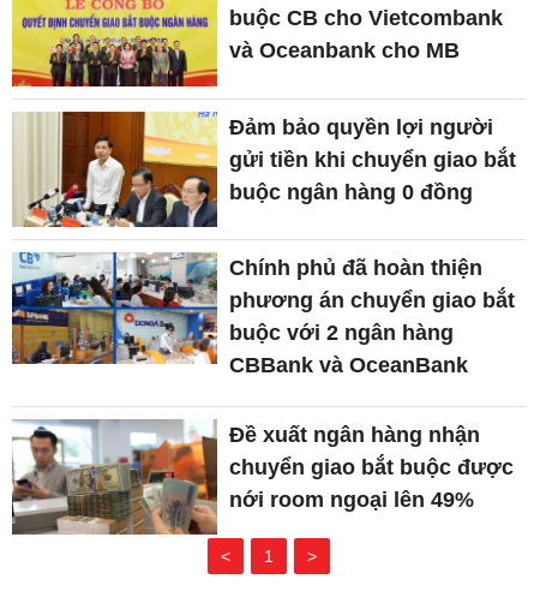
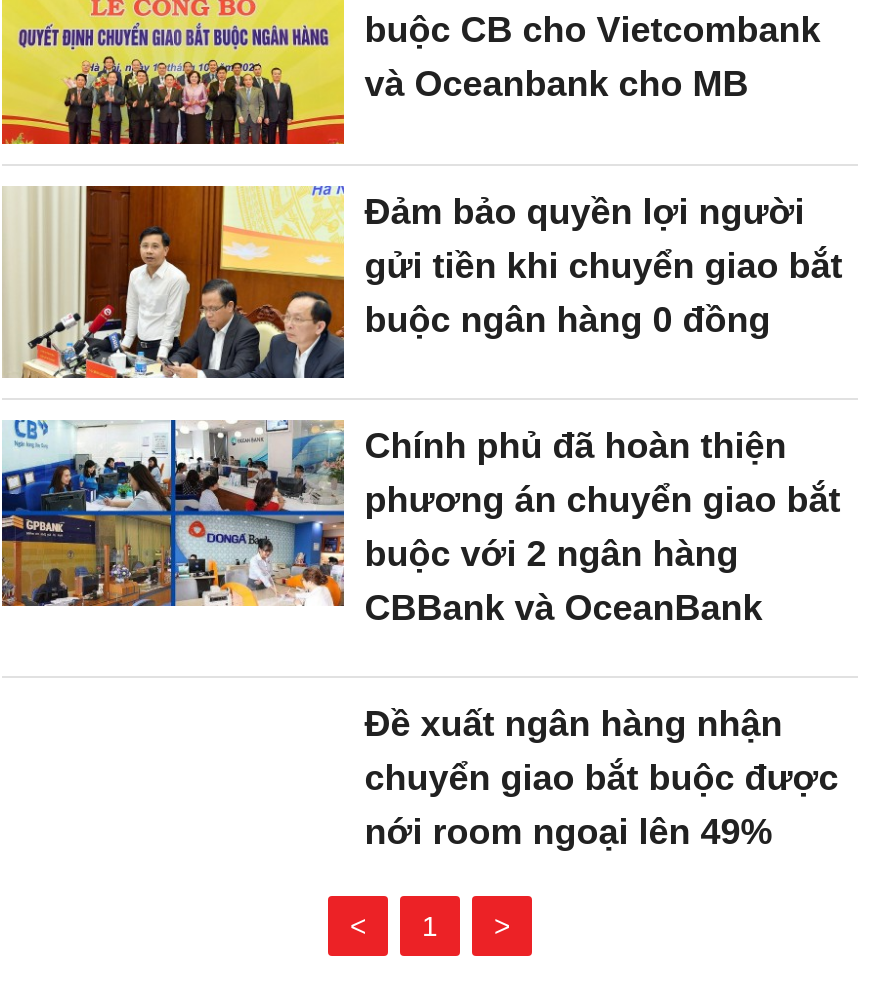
- [image]
